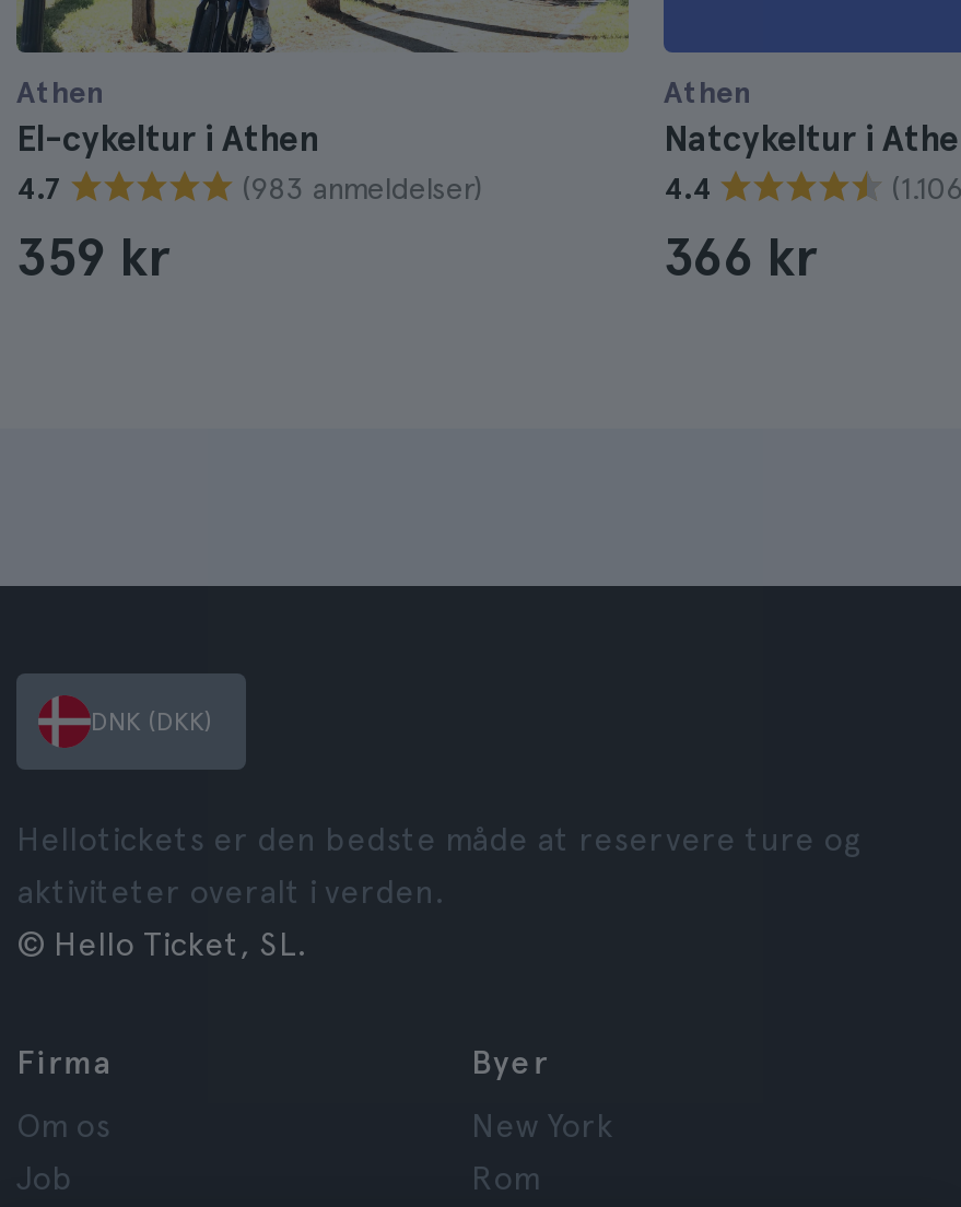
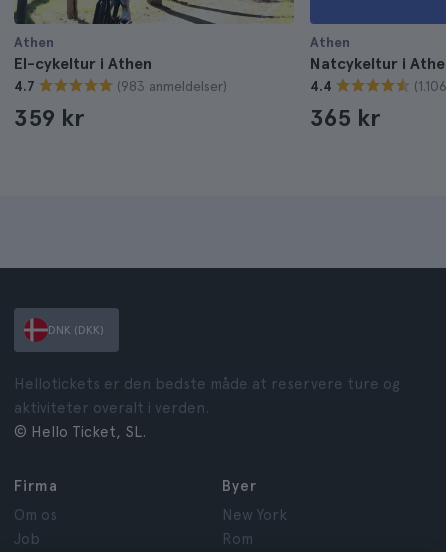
- 366 kr
+ 365 kr
